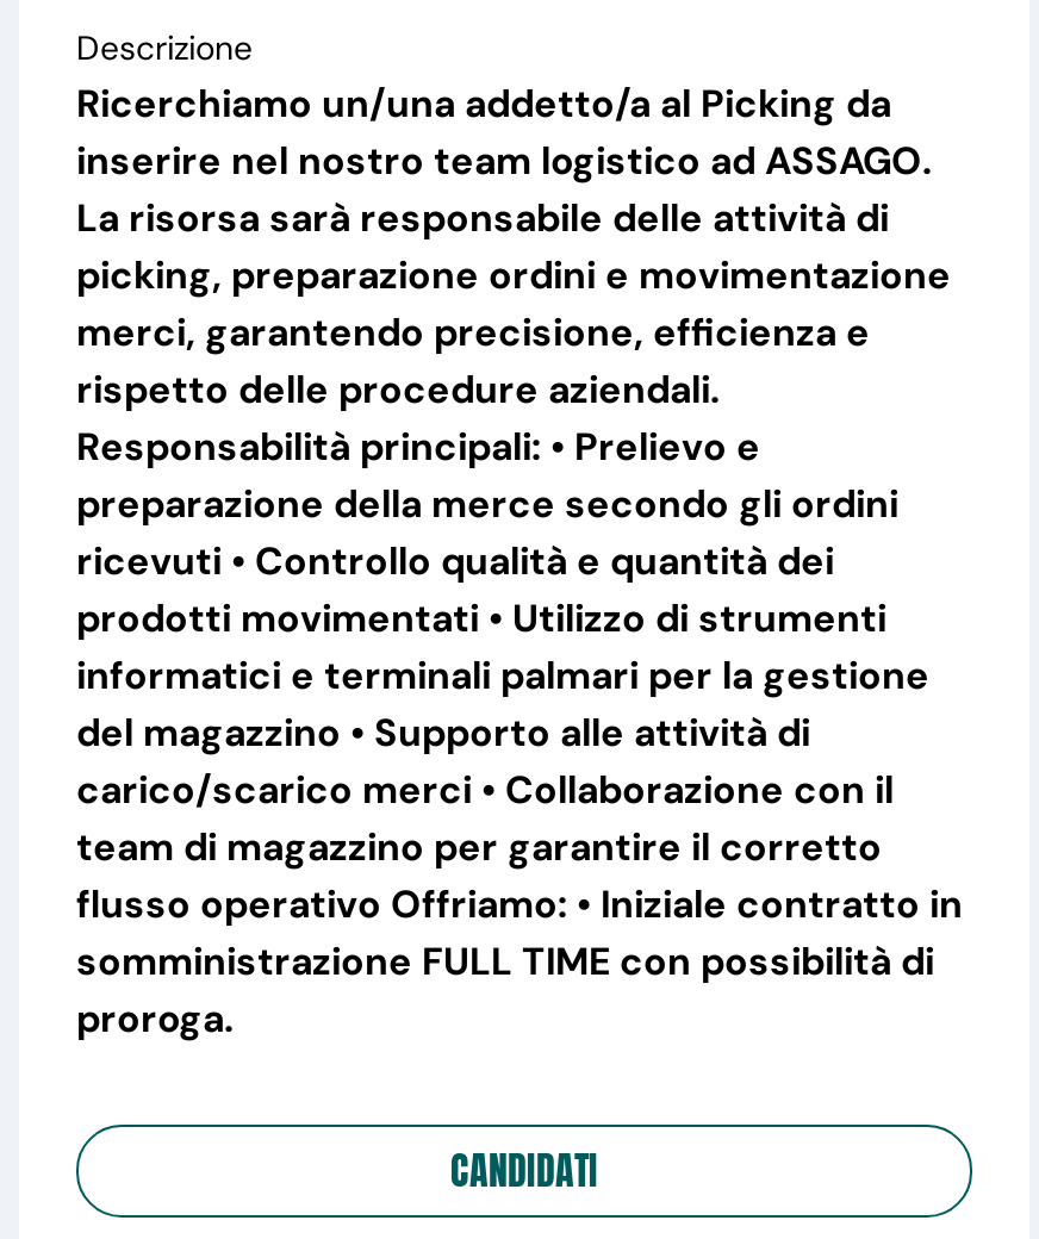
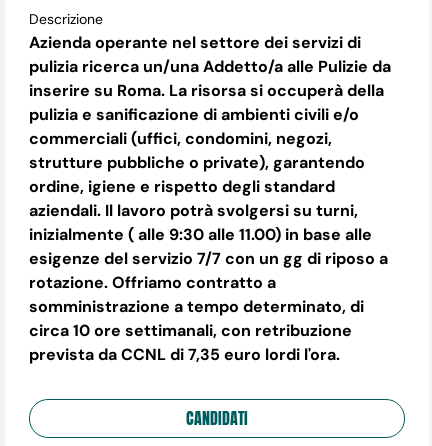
- Ricerchiamo un/una addetto/a al Picking da
- inserire nel nostro team logistico ad ASSAGO.
- La risorsa sarà responsabile delle attività di
- picking, preparazione ordini e movimentazione
- merci, garantendo precisione, efficienza e
- rispetto delle procedure aziendali.
- Responsabilità principali: • Prelievo e
- preparazione della merce secondo gli ordini
- ricevuti • Controllo qualità e quantità dei
- prodotti movimentati • Utilizzo di strumenti
- informatici e terminali palmari per la gestione
- del magazzino • Supporto alle attività di
- carico/scarico merci • Collaborazione con il
- team di magazzino per garantire il corretto
- flusso operativo Offriamo: • Iniziale contratto in
- somministrazione FULL TIME con possibilità di
- proroga.
+ Azienda operante nel settore dei servizi di
+ pulizia ricerca un/una Addetto/a alle Pulizie da
+ inserire su Roma. La risorsa si occuperà della
+ pulizia e sanificazione di ambienti civili e/o
+ commerciali (uffici, condomini, negozi,
+ strutture pubbliche o private), garantendo
+ ordine, igiene e rispetto degli standard
+ aziendali. Il lavoro potrà svolgersi su turni,
+ inizialmente ( alle 9:30 alle 11.00) in base alle
+ esigenze del servizio 7/7 con un gg di riposo a
+ rotazione. Offriamo contratto a
+ somministrazione a tempo determinato, di
+ circa 10 ore settimanali, con retribuzione
+ prevista da CCNL di 7,35 euro lordi l'ora.
